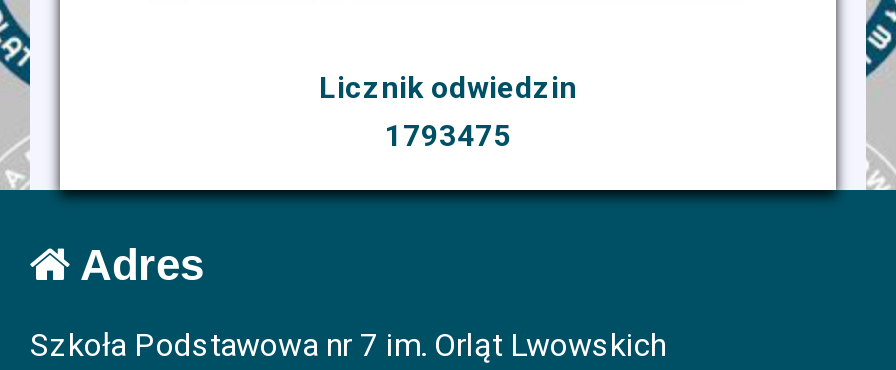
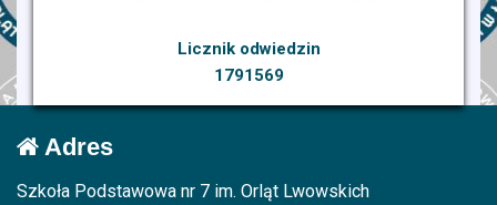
- 1793475
+ 1791569
